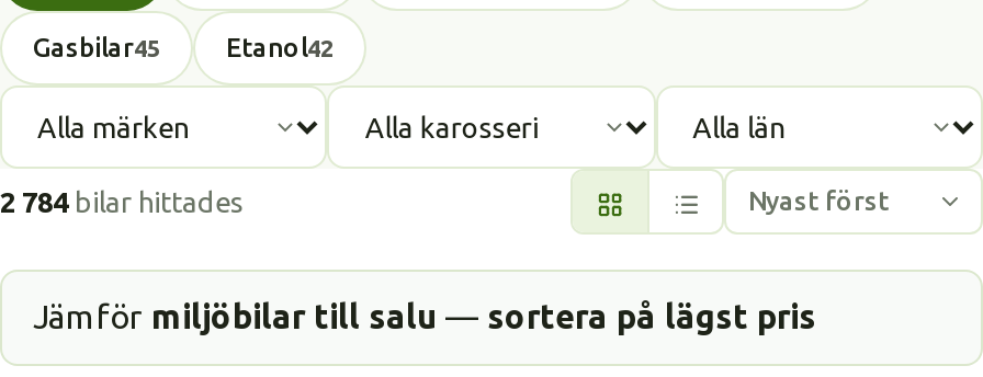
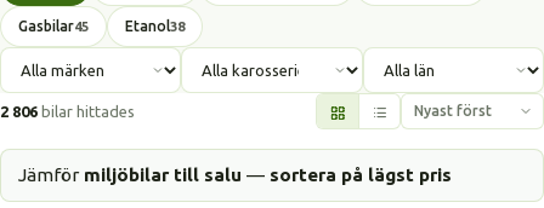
- Etanol 42
+ Etanol 38

- 2 784 bilar hittades
+ 2 806 bilar hittades
